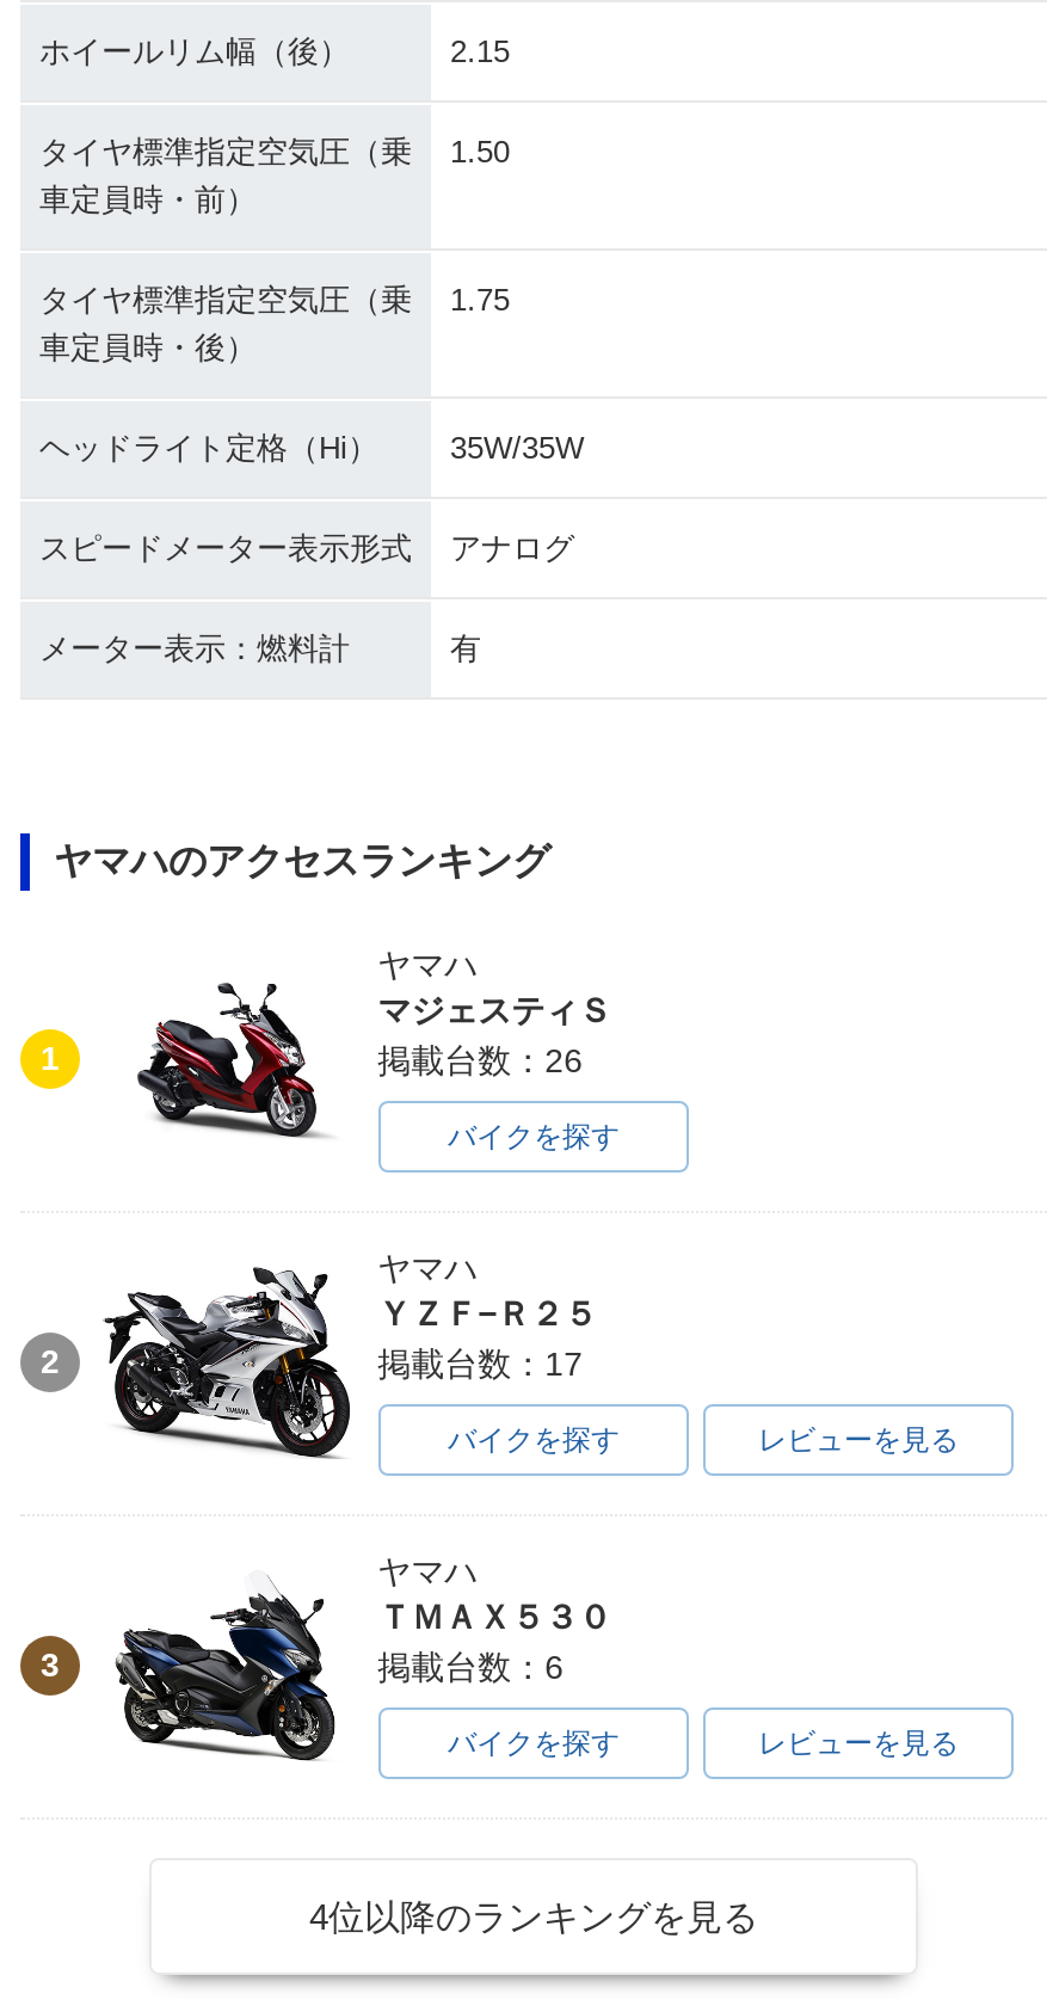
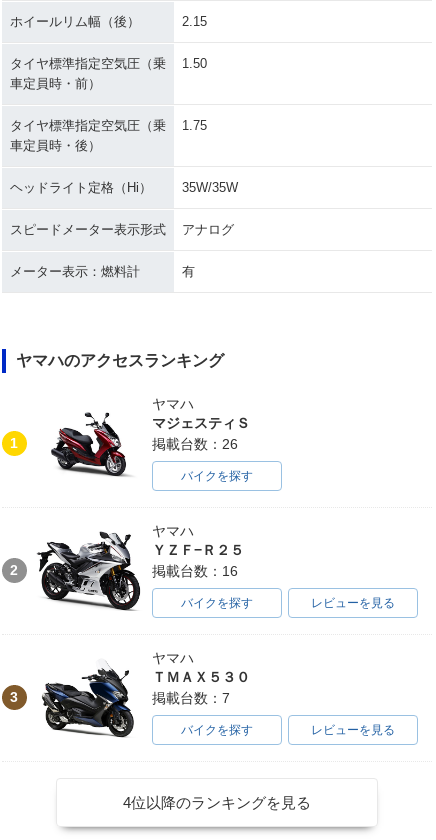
- 掲載台数：17
+ 掲載台数：16

- 掲載台数：6
+ 掲載台数：7
